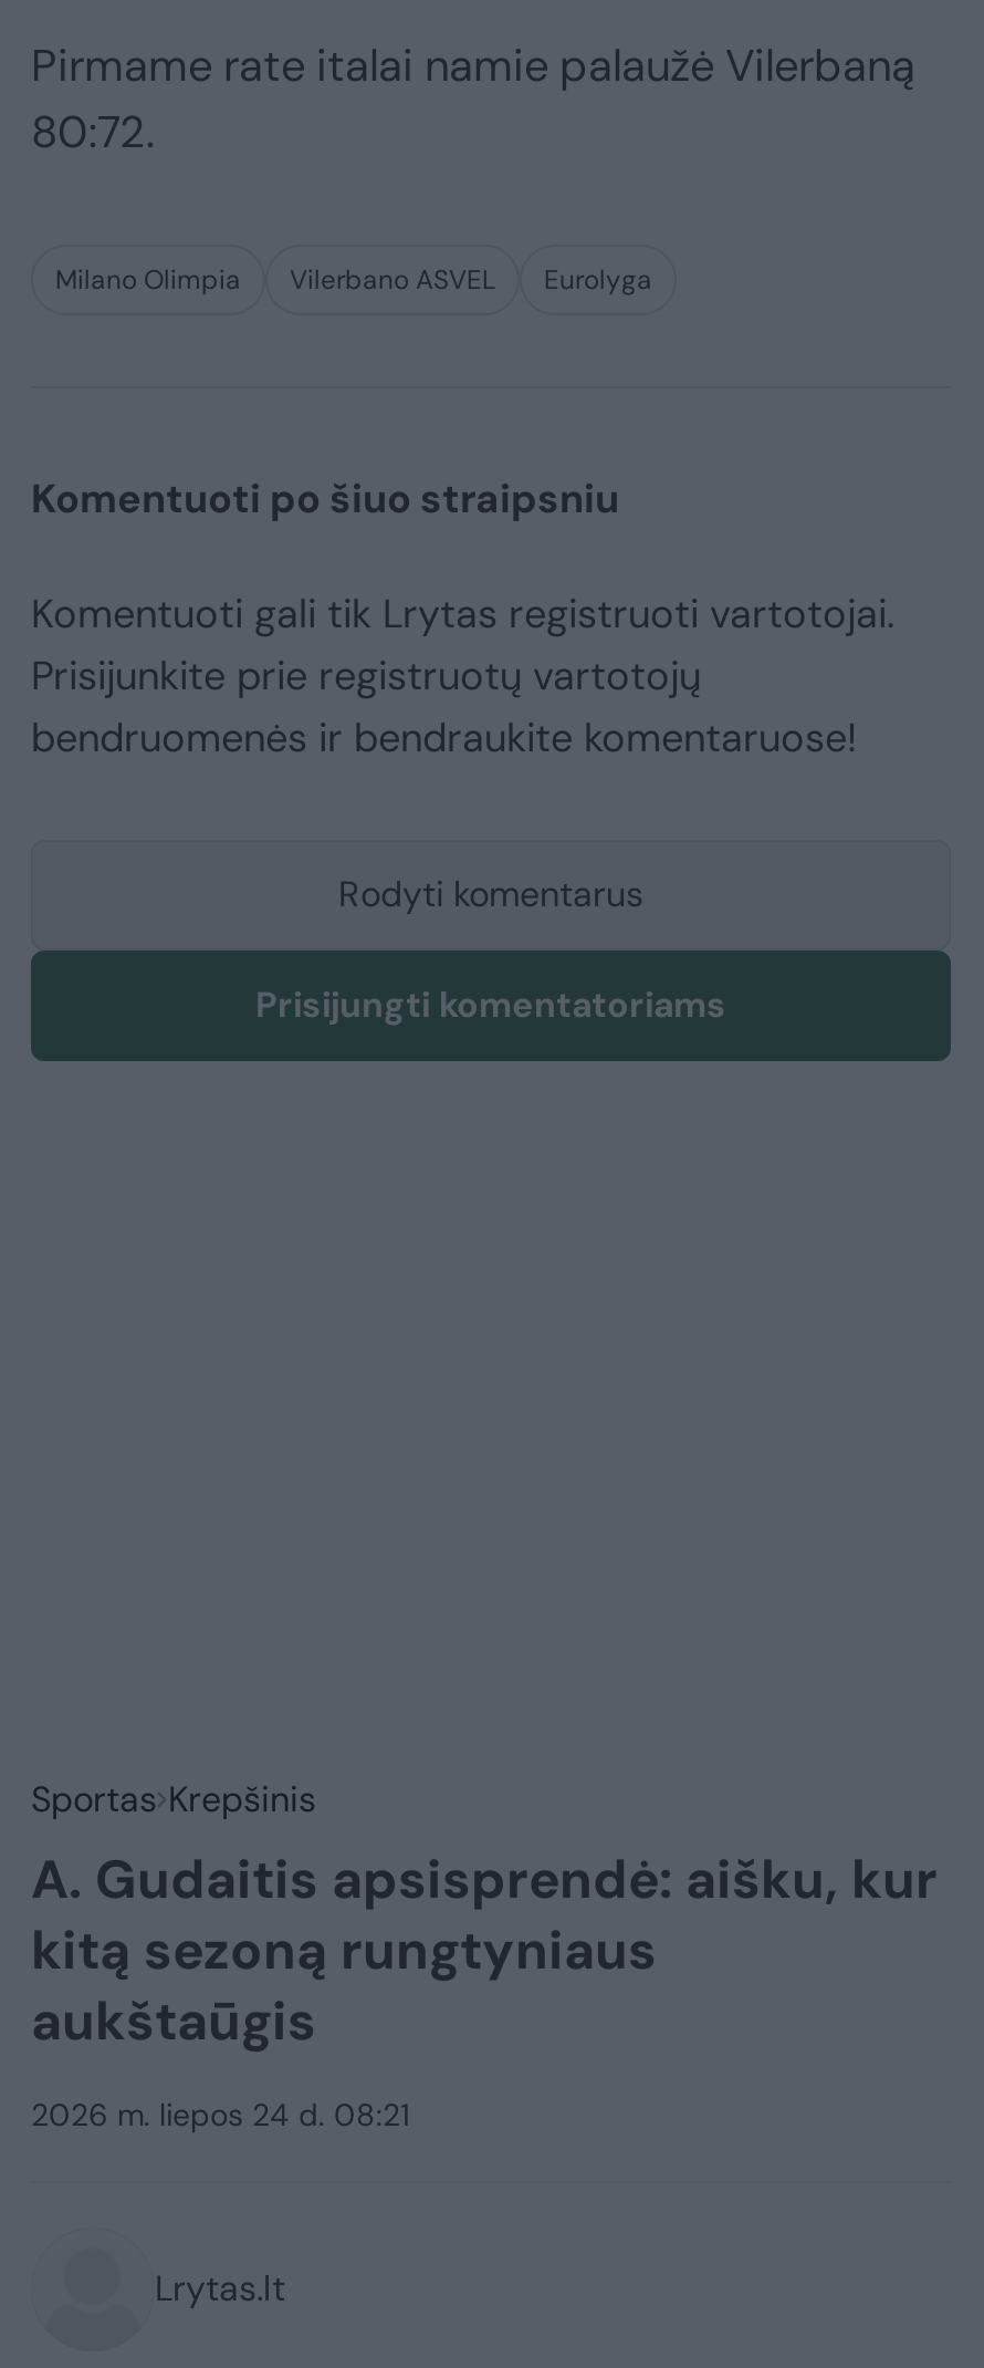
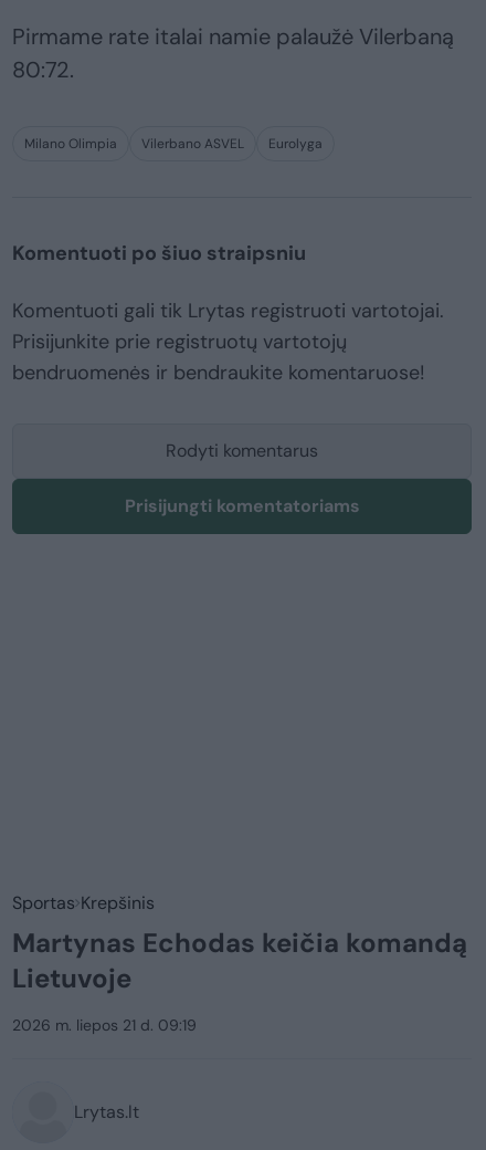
- A. Gudaitis apsisprendė: aišku, kur
- kitą sezoną rungtyniaus
- aukštaūgis
+ Martynas Echodas keičia komandą
+ Lietuvoje

- 2026 m. liepos 24 d. 08:21
+ 2026 m. liepos 21 d. 09:19
